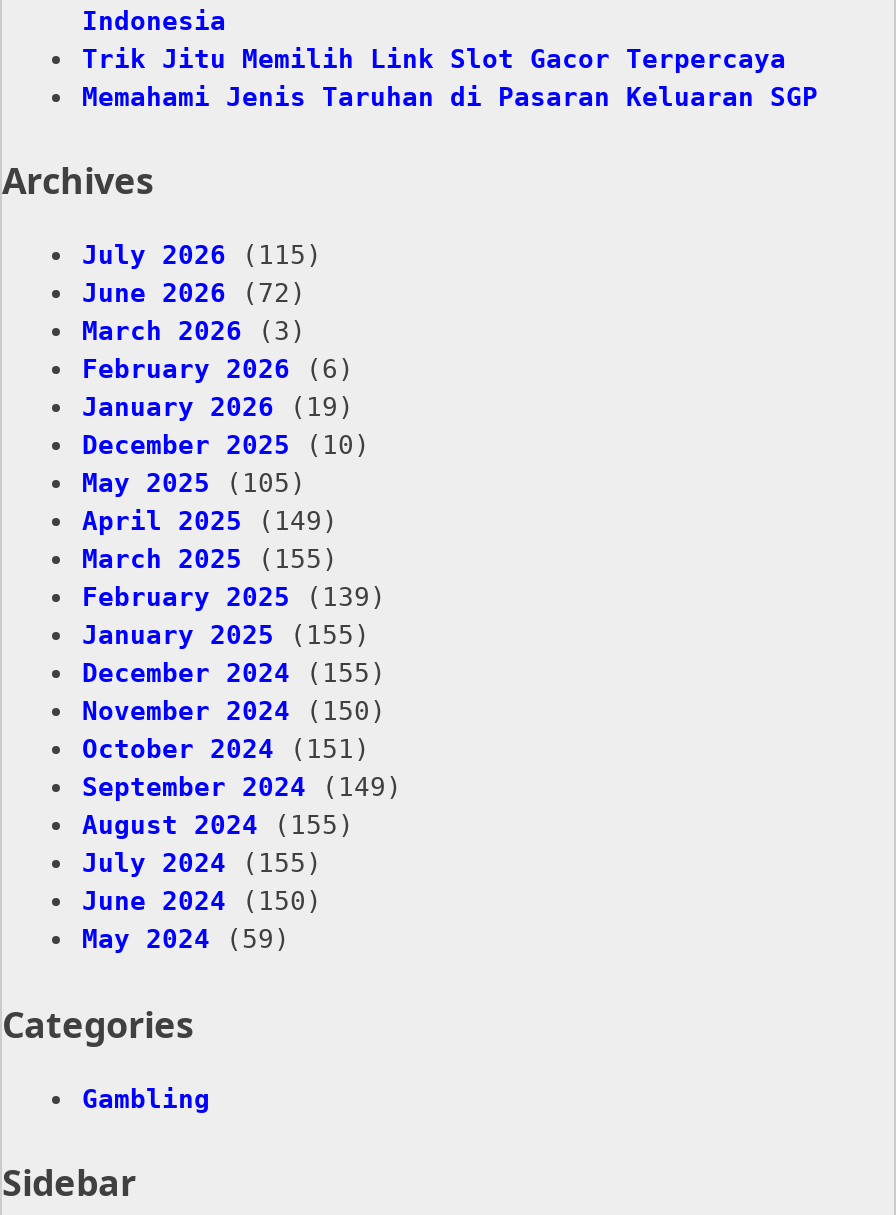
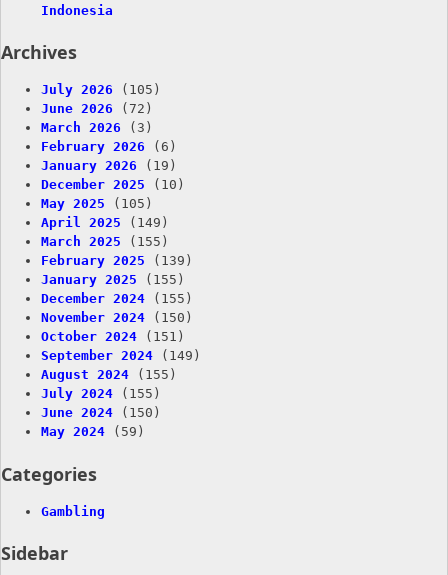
- Trik Jitu Memilih Link Slot Gacor Terpercaya
- Memahami Jenis Taruhan di Pasaran Keluaran SGP

- July 2026 (115)
+ July 2026 (105)
